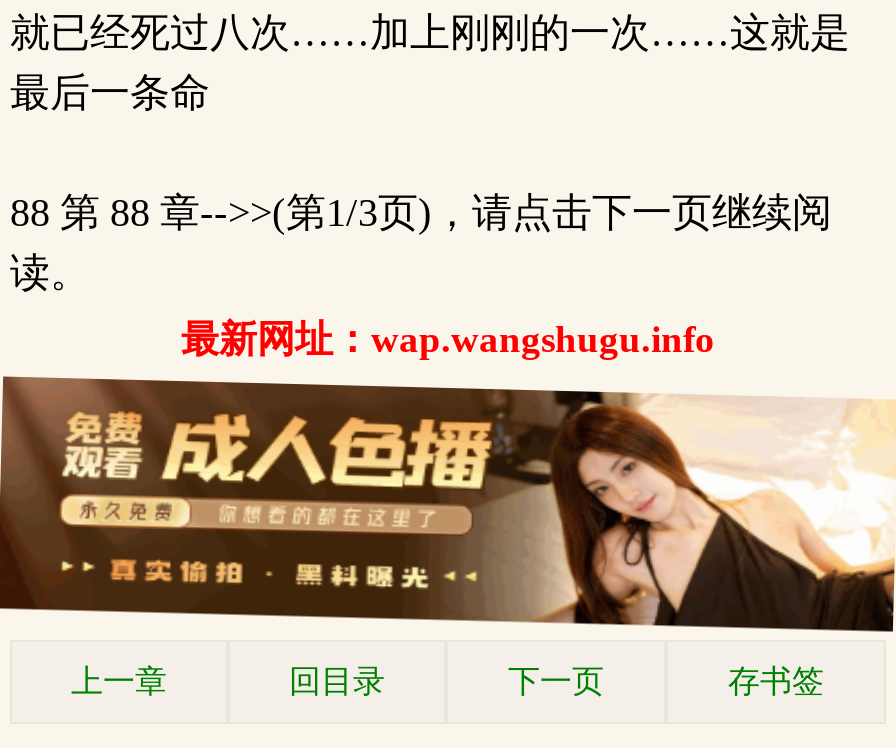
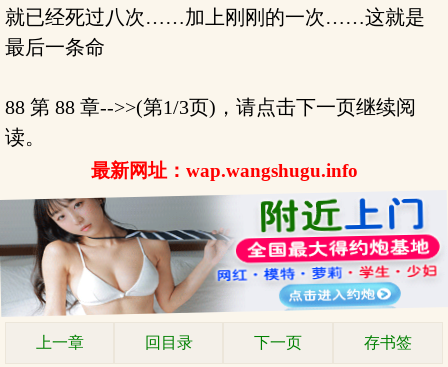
- [image]
+ [image]
